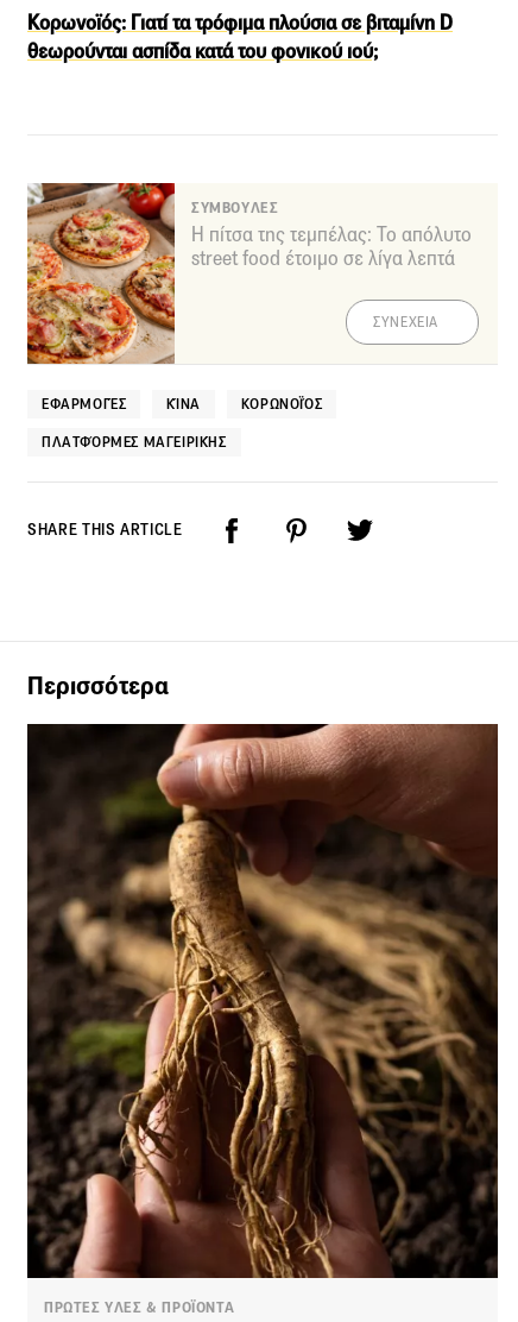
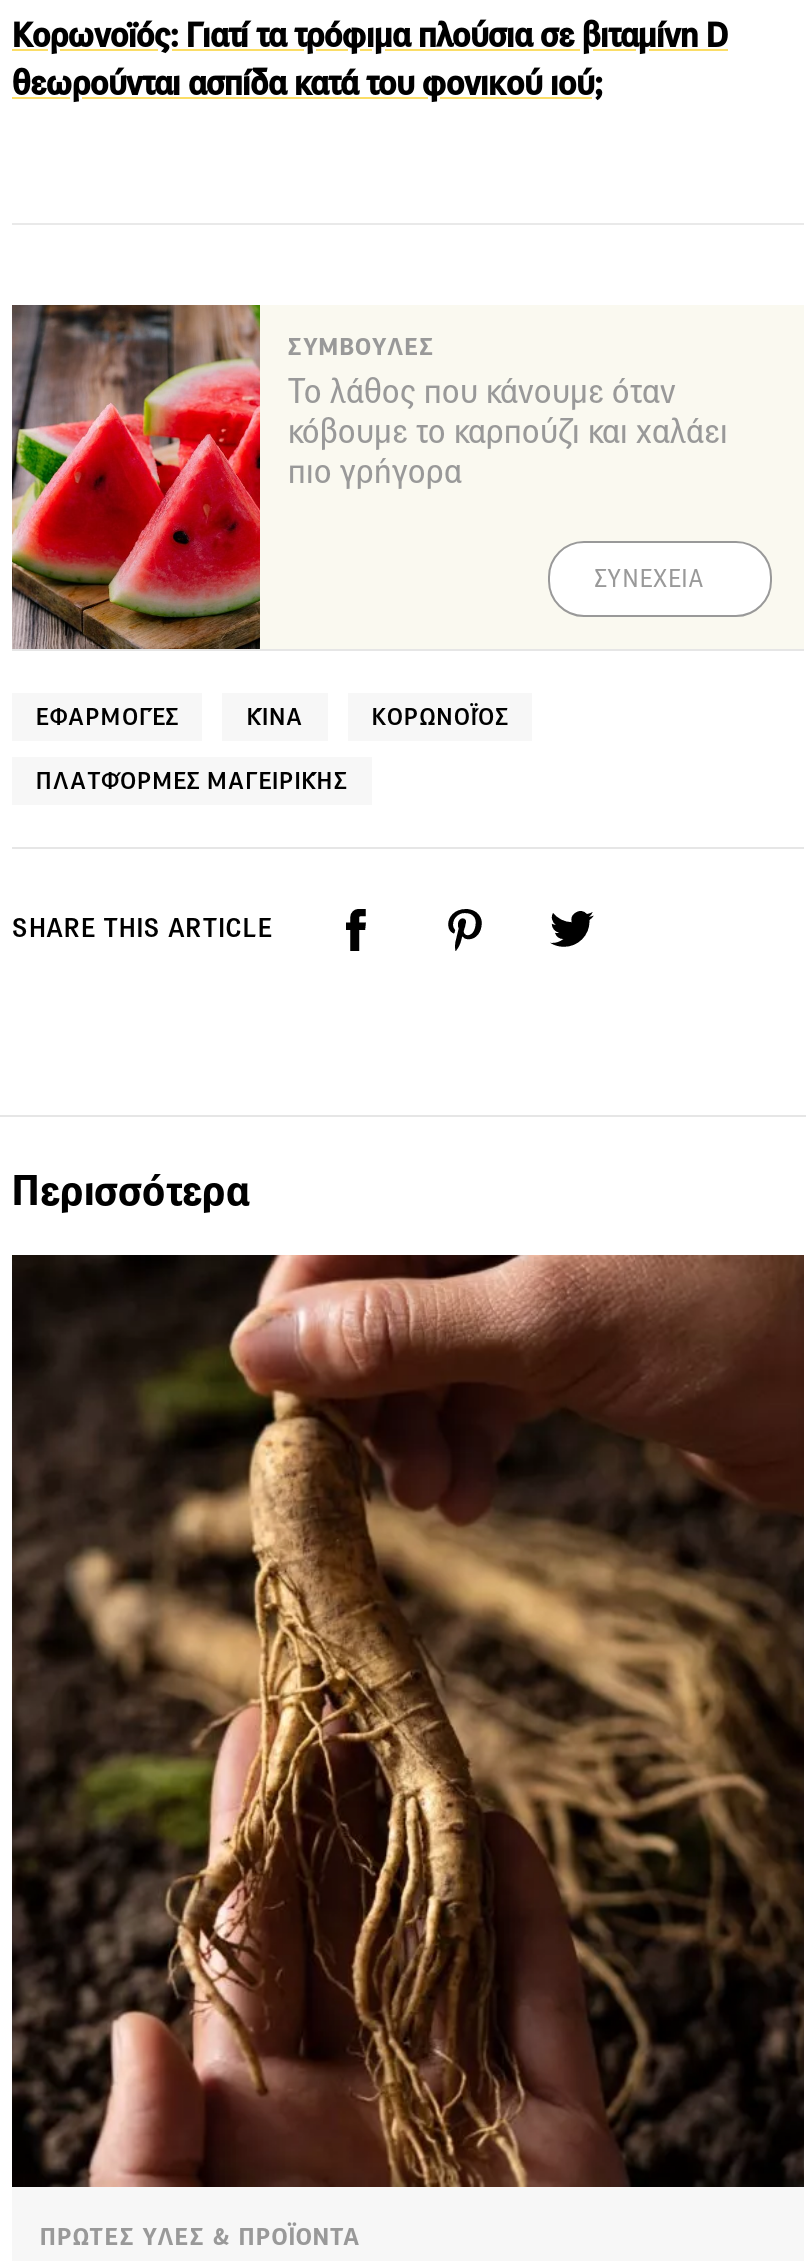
- [image]
- Η πίτσα της τεμπέλας: Το απόλυτο
- street food έτοιμο σε λίγα λεπτά
+ [image]
+ Το λάθος που κάνουμε όταν
+ κόβουμε το καρπούζι και χαλάει
+ πιο γρήγορα
